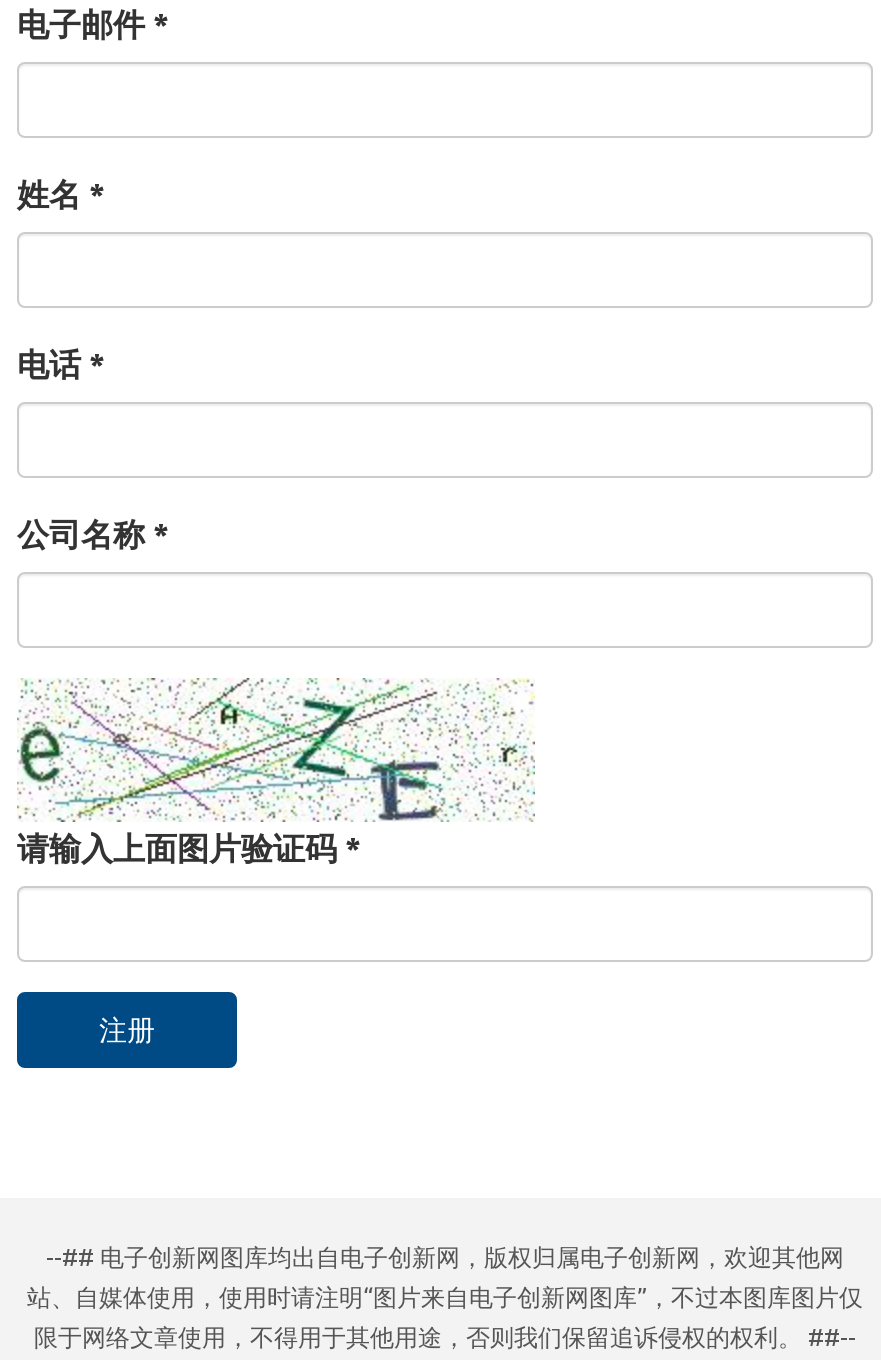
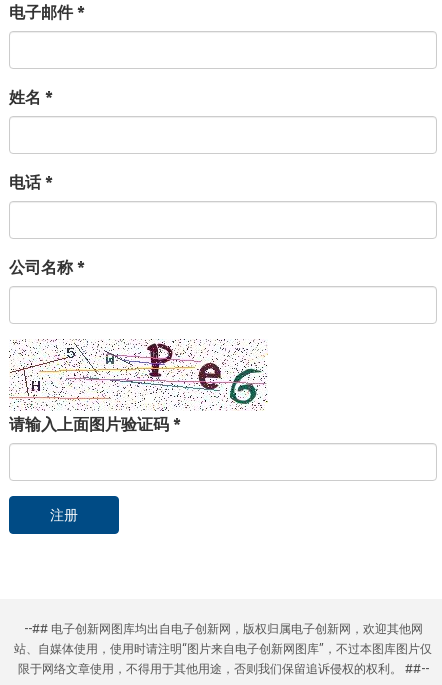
- [image]
+ [image]
